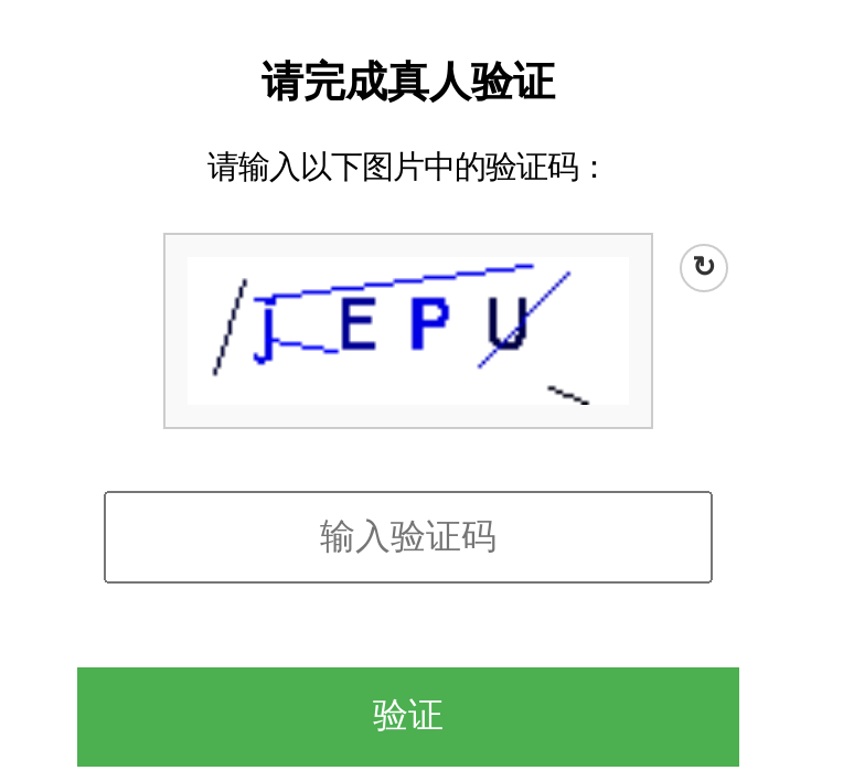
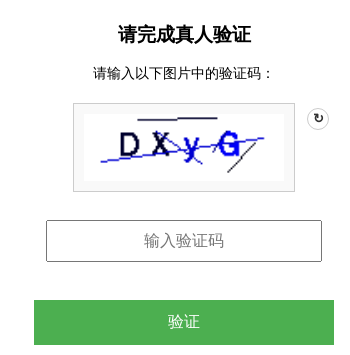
- [image]
+ [image]
